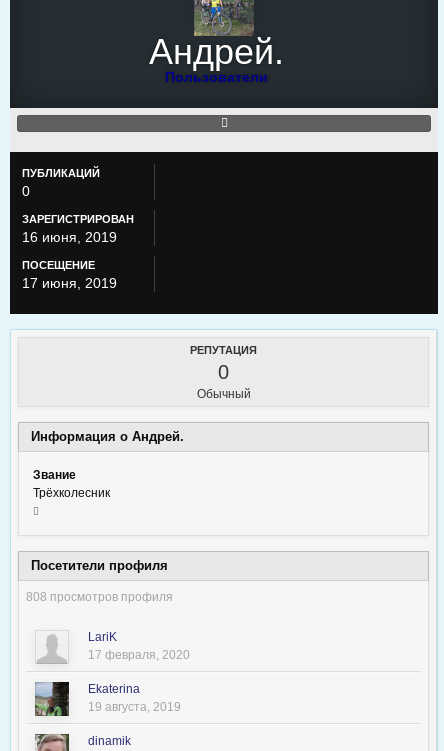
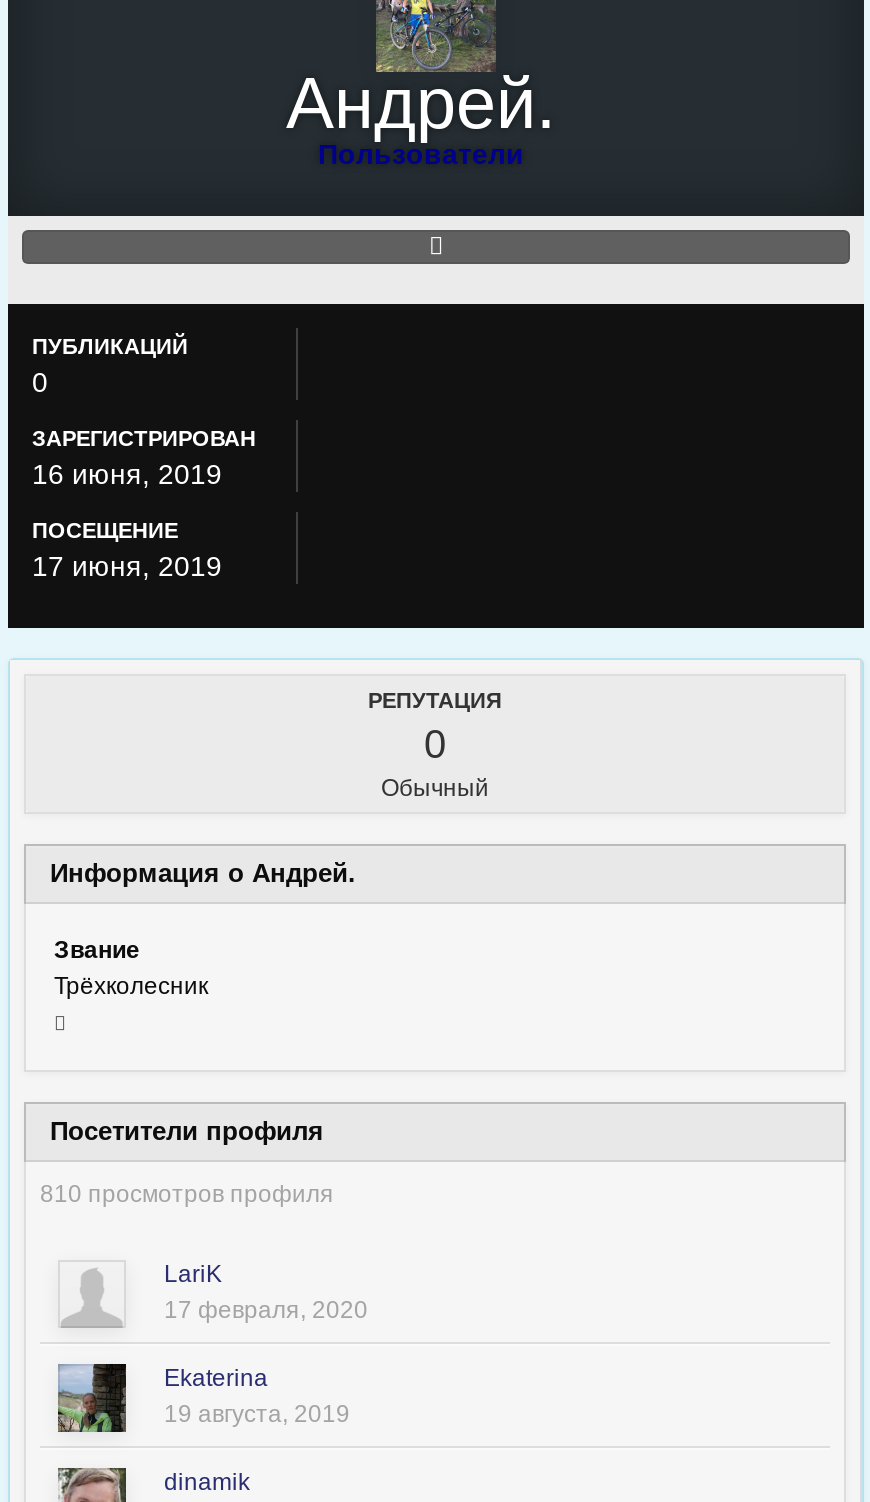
- 808 просмотров профиля
+ 810 просмотров профиля
